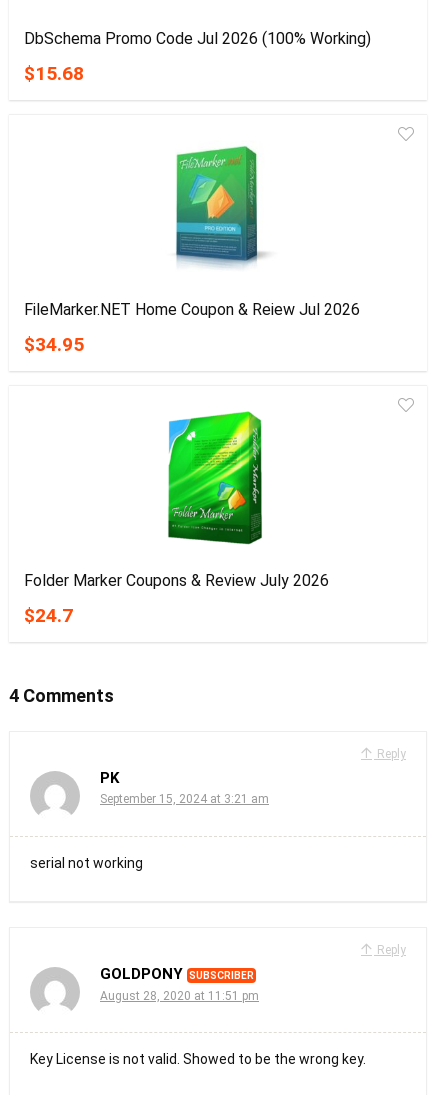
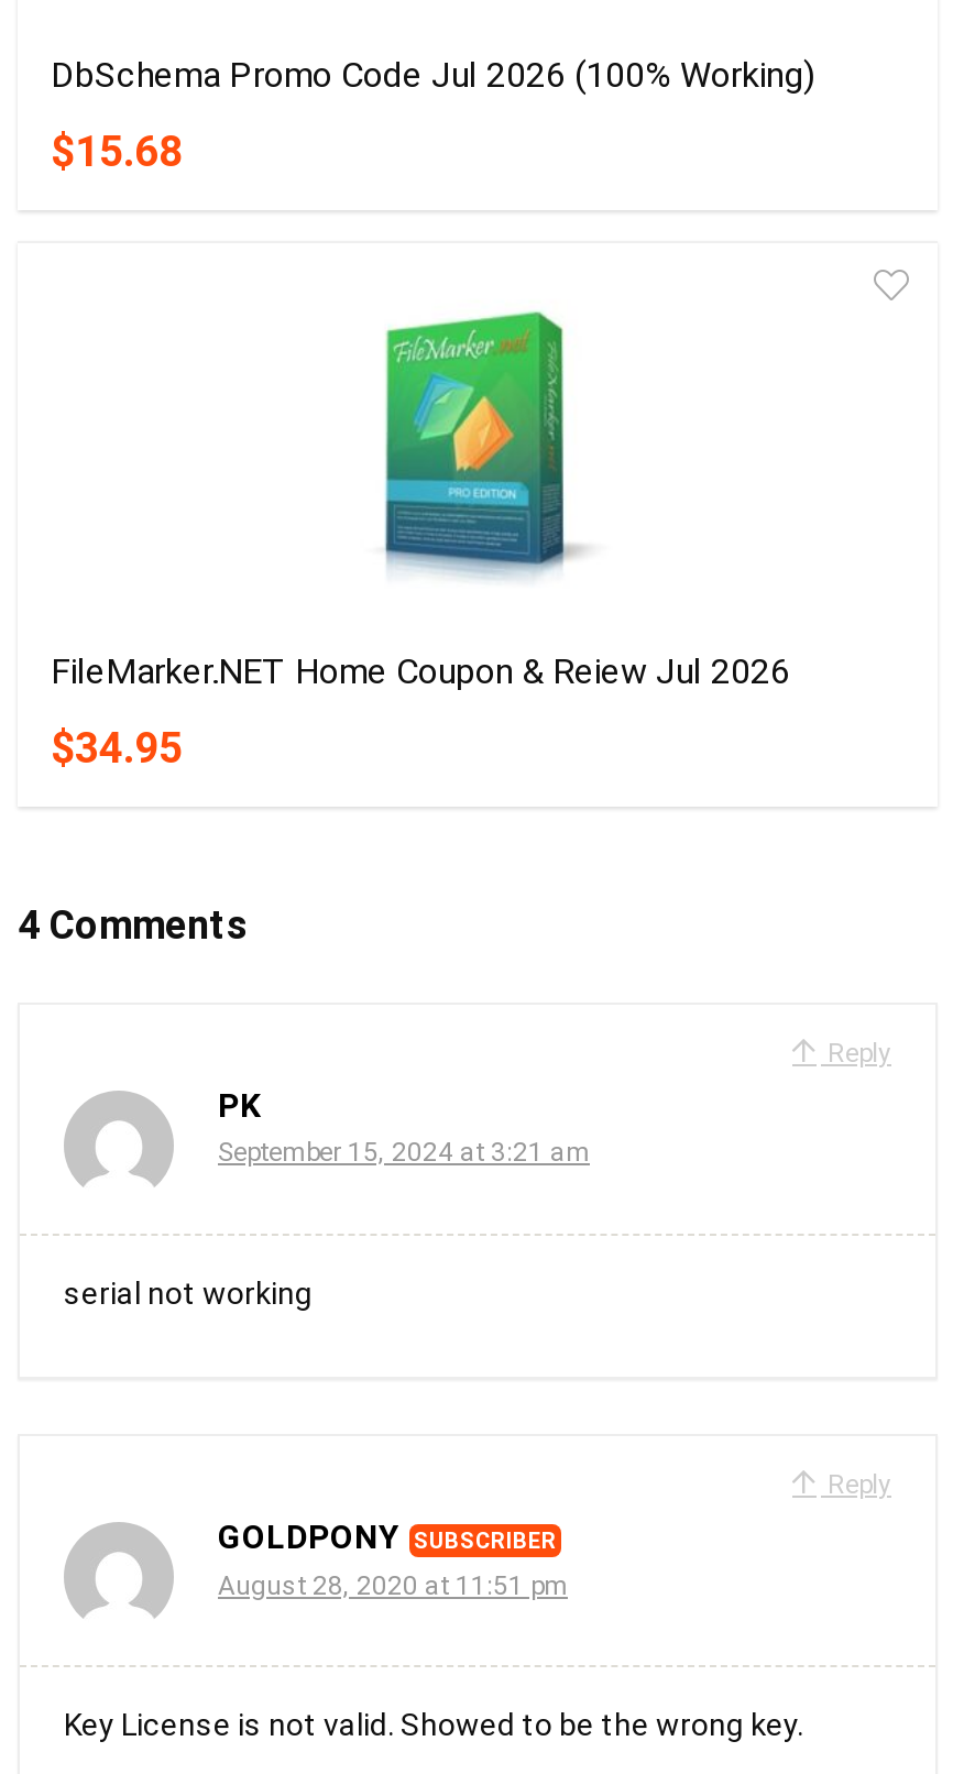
- [image]
- Folder Marker Coupons & Review July 2026
- $24.7
